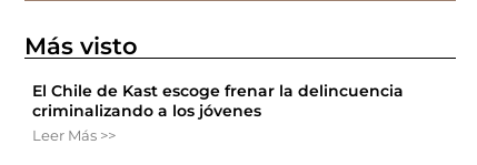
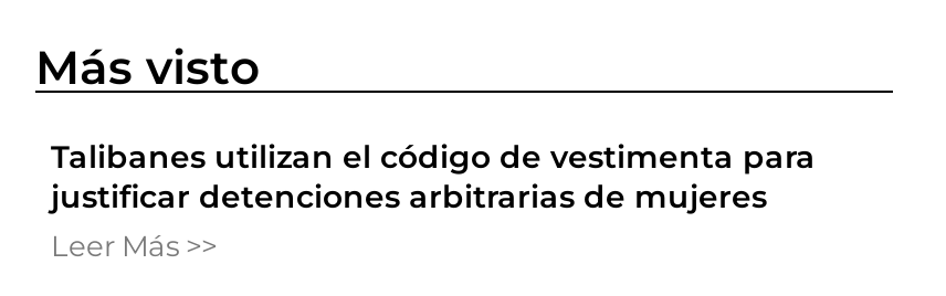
- El Chile de Kast escoge frenar la delincuencia
- criminalizando a los jóvenes
+ Talibanes utilizan el código de vestimenta para
+ justificar detenciones arbitrarias de mujeres
